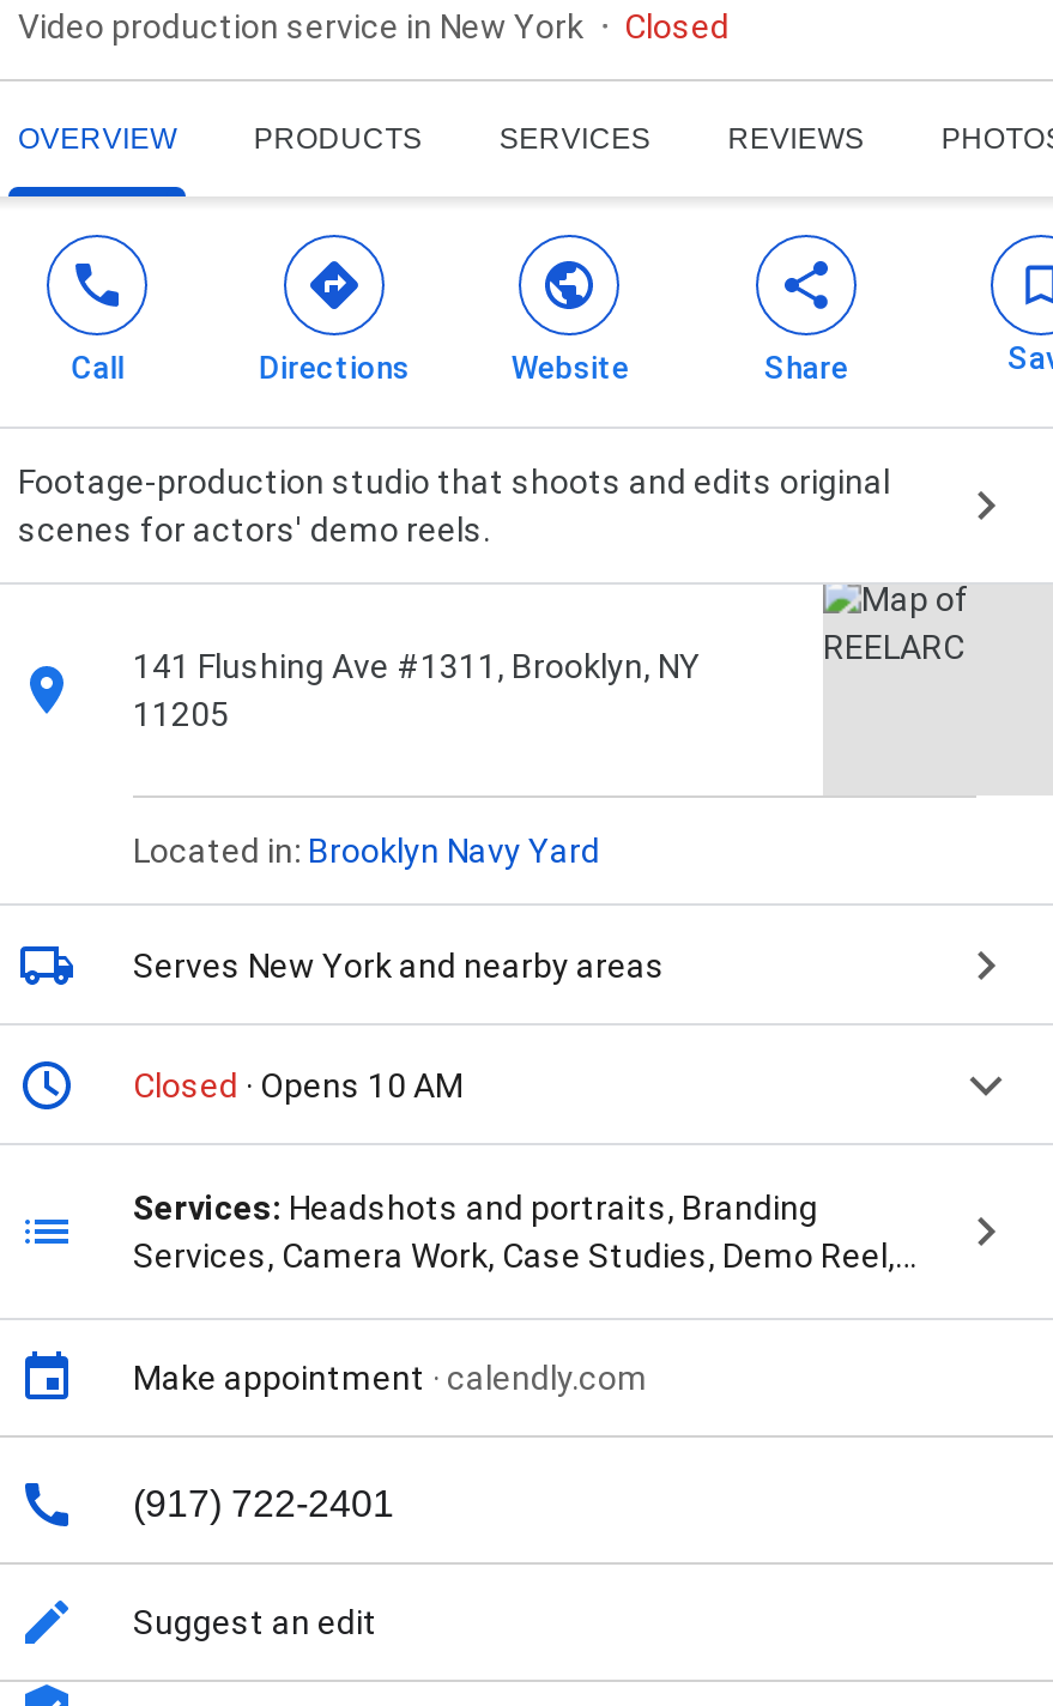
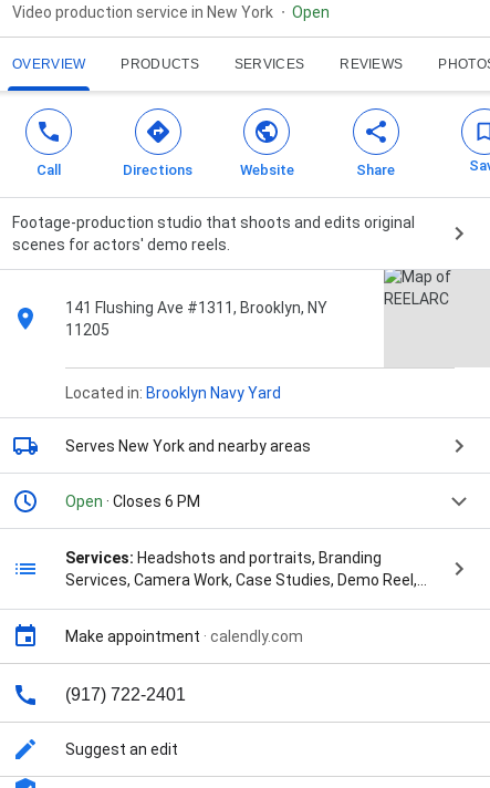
- Closed
+ Open

- Closed · Opens 10 AM
+ Open · Closes 6 PM
